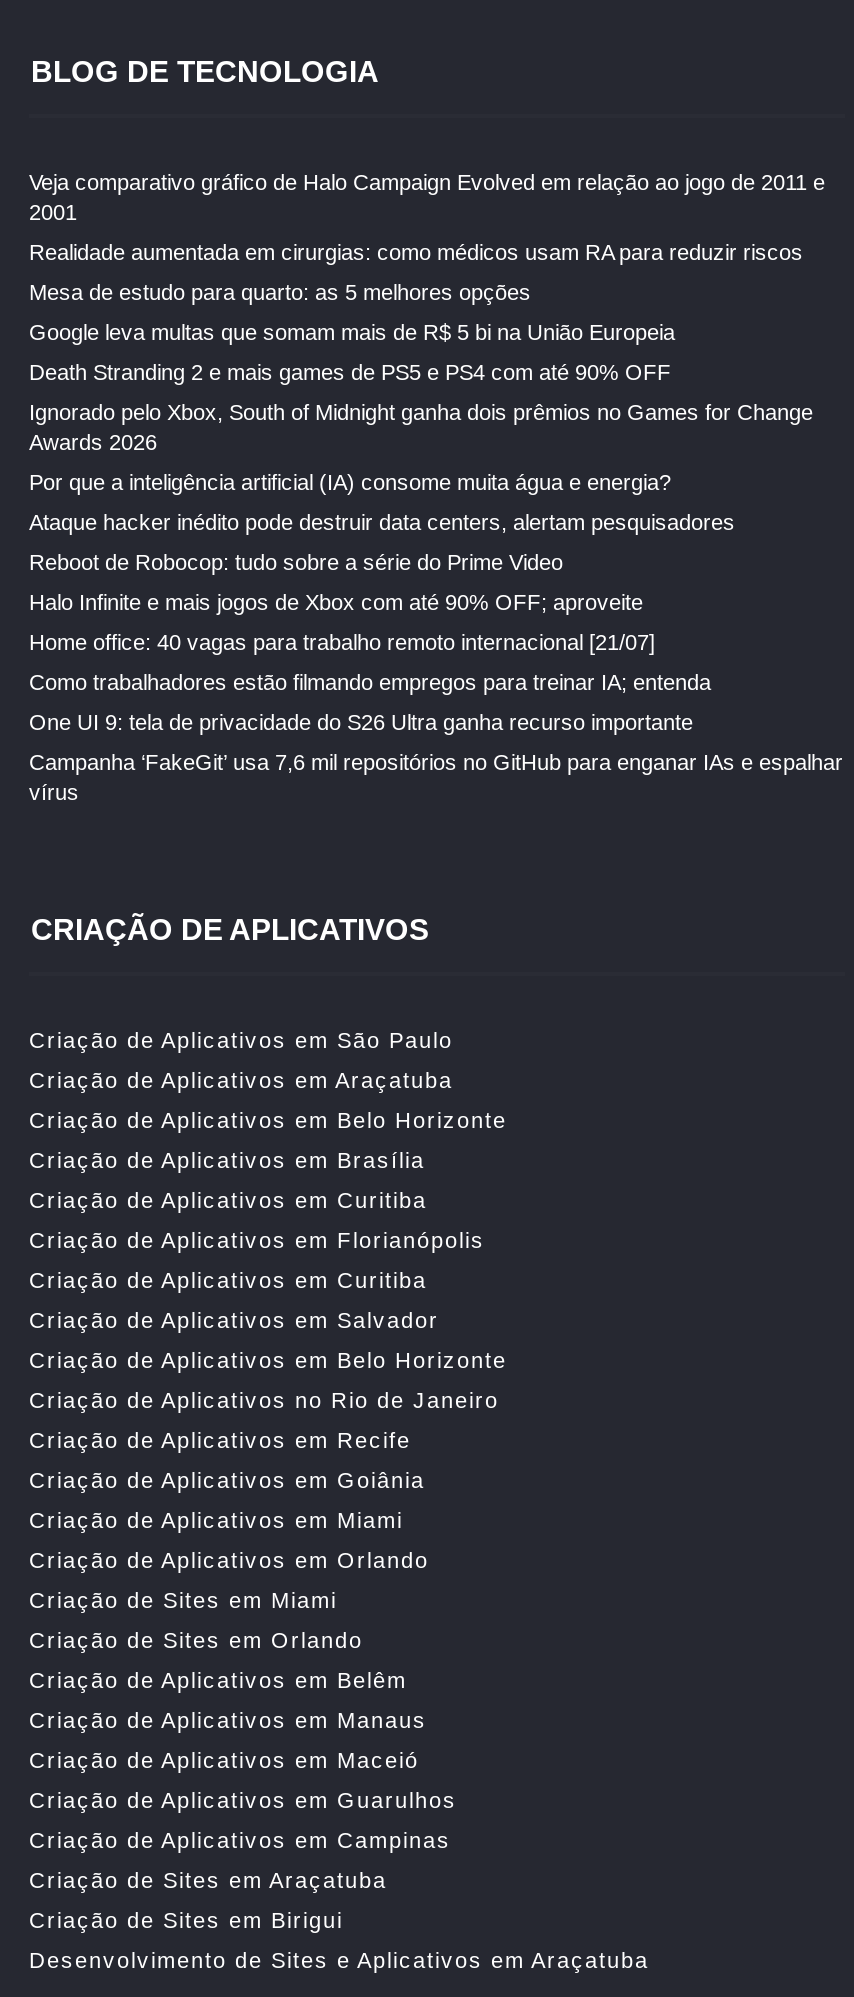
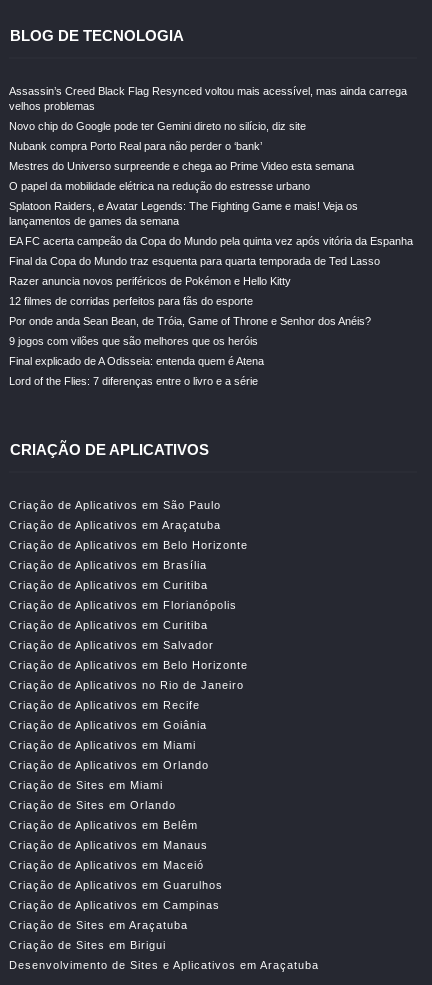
- Veja comparativo gráfico de Halo Campaign Evolved em relação ao jogo de 2011 e
- 2001
+ Assassin’s Creed Black Flag Resynced voltou mais acessível, mas ainda carrega
+ velhos problemas

- Realidade aumentada em cirurgias: como médicos usam RA para reduzir riscos
+ Novo chip do Google pode ter Gemini direto no silício, diz site

- Mesa de estudo para quarto: as 5 melhores opções
+ Nubank compra Porto Real para não perder o ‘bank’

- Google leva multas que somam mais de R$ 5 bi na União Europeia
+ Mestres do Universo surpreende e chega ao Prime Video esta semana

- Death Stranding 2 e mais games de PS5 e PS4 com até 90% OFF
+ O papel da mobilidade elétrica na redução do estresse urbano

- Ignorado pelo Xbox, South of Midnight ganha dois prêmios no Games for Change
- Awards 2026
+ Splatoon Raiders, e Avatar Legends: The Fighting Game e mais! Veja os
+ lançamentos de games da semana

- Por que a inteligência artificial (IA) consome muita água e energia?
+ EA FC acerta campeão da Copa do Mundo pela quinta vez após vitória da Espanha

- Ataque hacker inédito pode destruir data centers, alertam pesquisadores
+ Final da Copa do Mundo traz esquenta para quarta temporada de Ted Lasso

- Reboot de Robocop: tudo sobre a série do Prime Video
+ Razer anuncia novos periféricos de Pokémon e Hello Kitty

- Halo Infinite e mais jogos de Xbox com até 90% OFF; aproveite
+ 12 filmes de corridas perfeitos para fãs do esporte

- Home office: 40 vagas para trabalho remoto internacional [21/07]
+ Por onde anda Sean Bean, de Tróia, Game of Throne e Senhor dos Anéis?

- Como trabalhadores estão filmando empregos para treinar IA; entenda
+ 9 jogos com vilões que são melhores que os heróis

- One UI 9: tela de privacidade do S26 Ultra ganha recurso importante
+ Final explicado de A Odisseia: entenda quem é Atena

- Campanha ‘FakeGit’ usa 7,6 mil repositórios no GitHub para enganar IAs e espalhar
- vírus
+ Lord of the Flies: 7 diferenças entre o livro e a série
